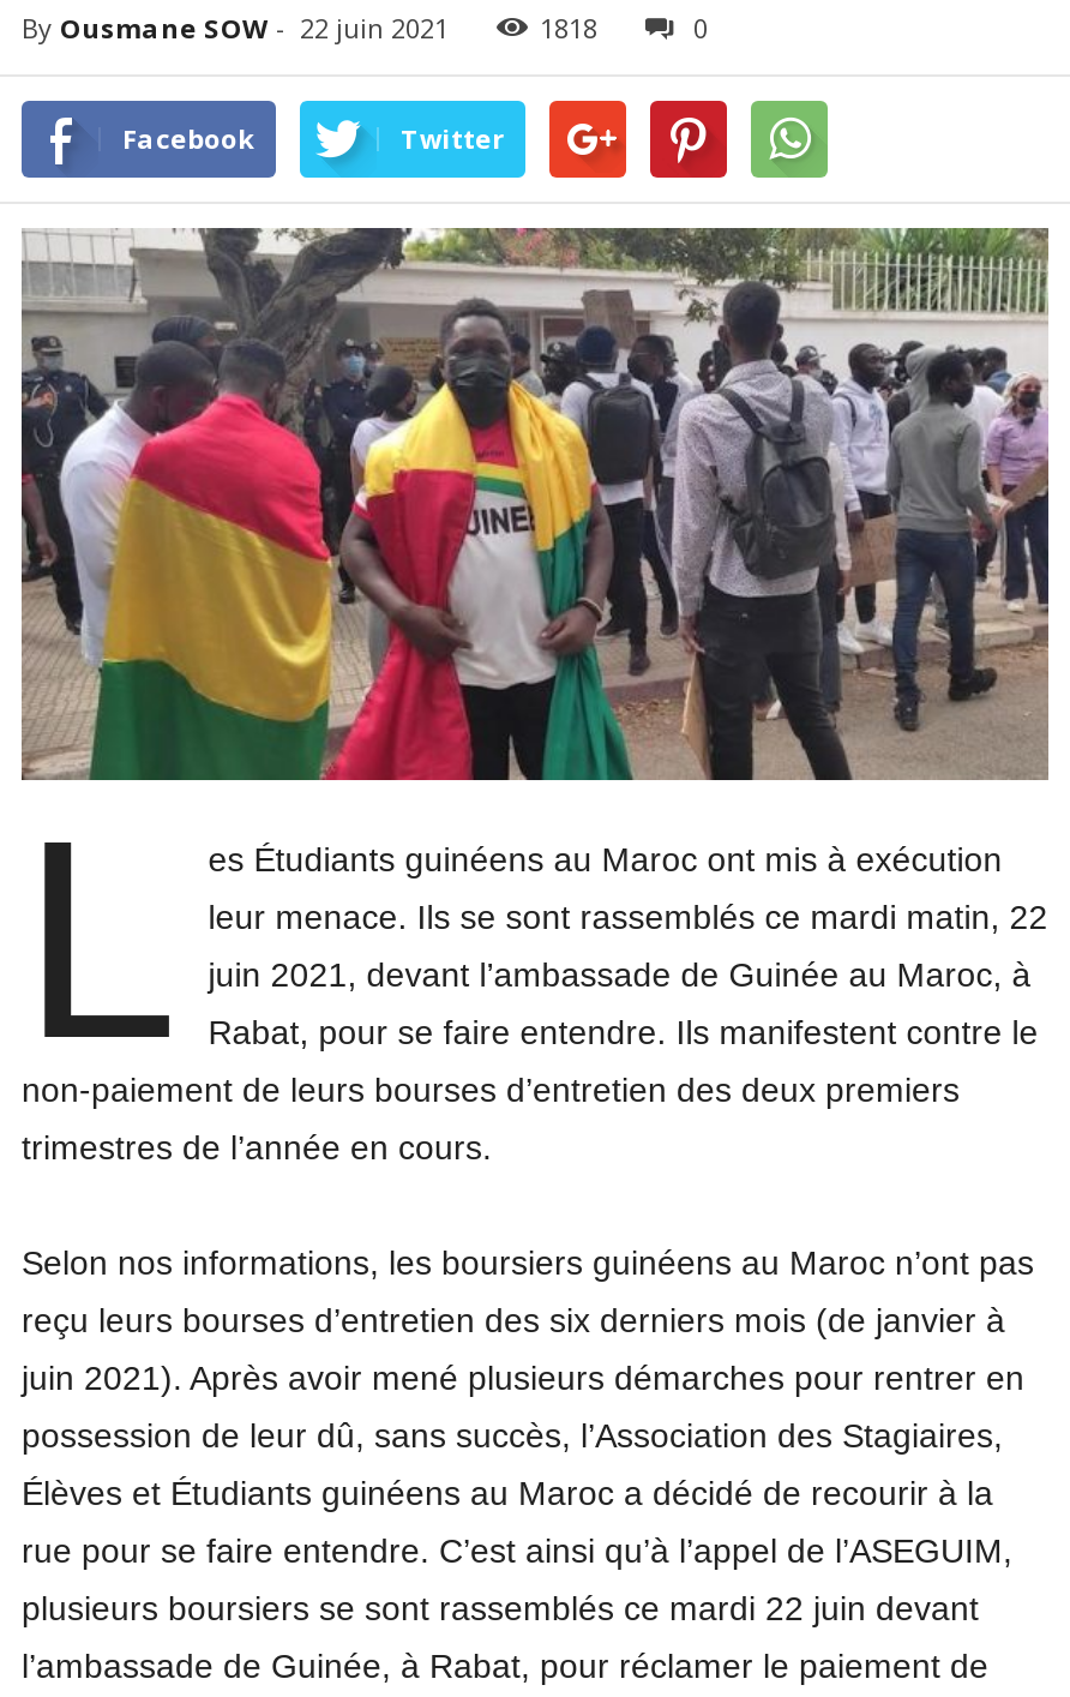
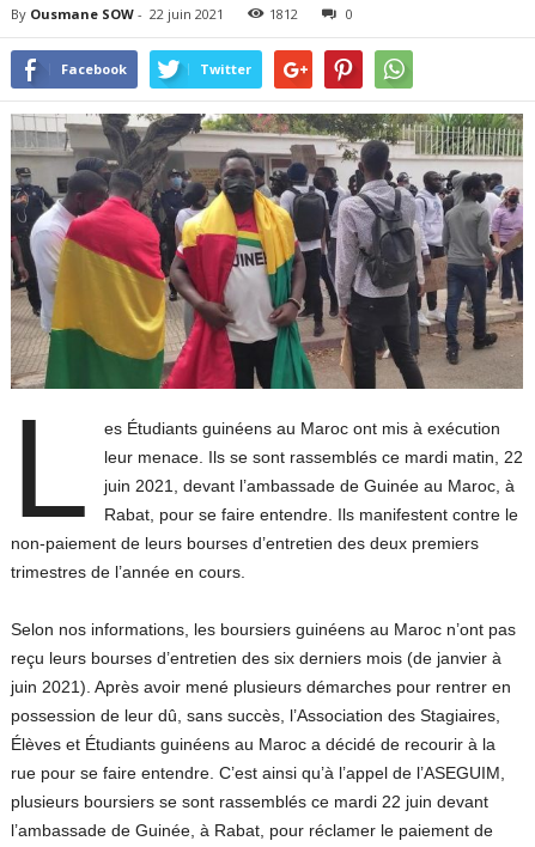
- 1818
+ 1812
